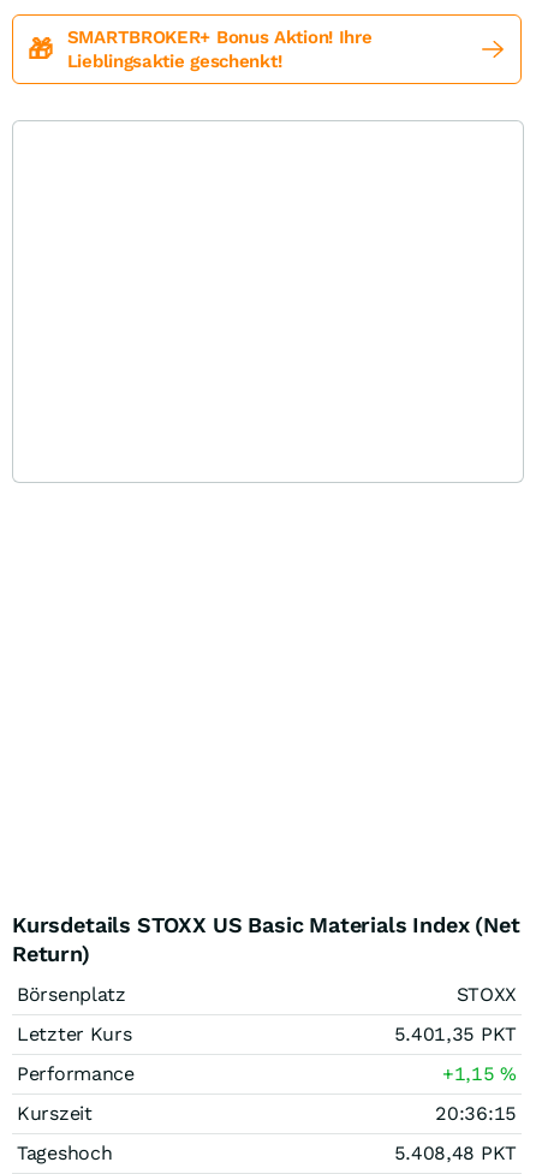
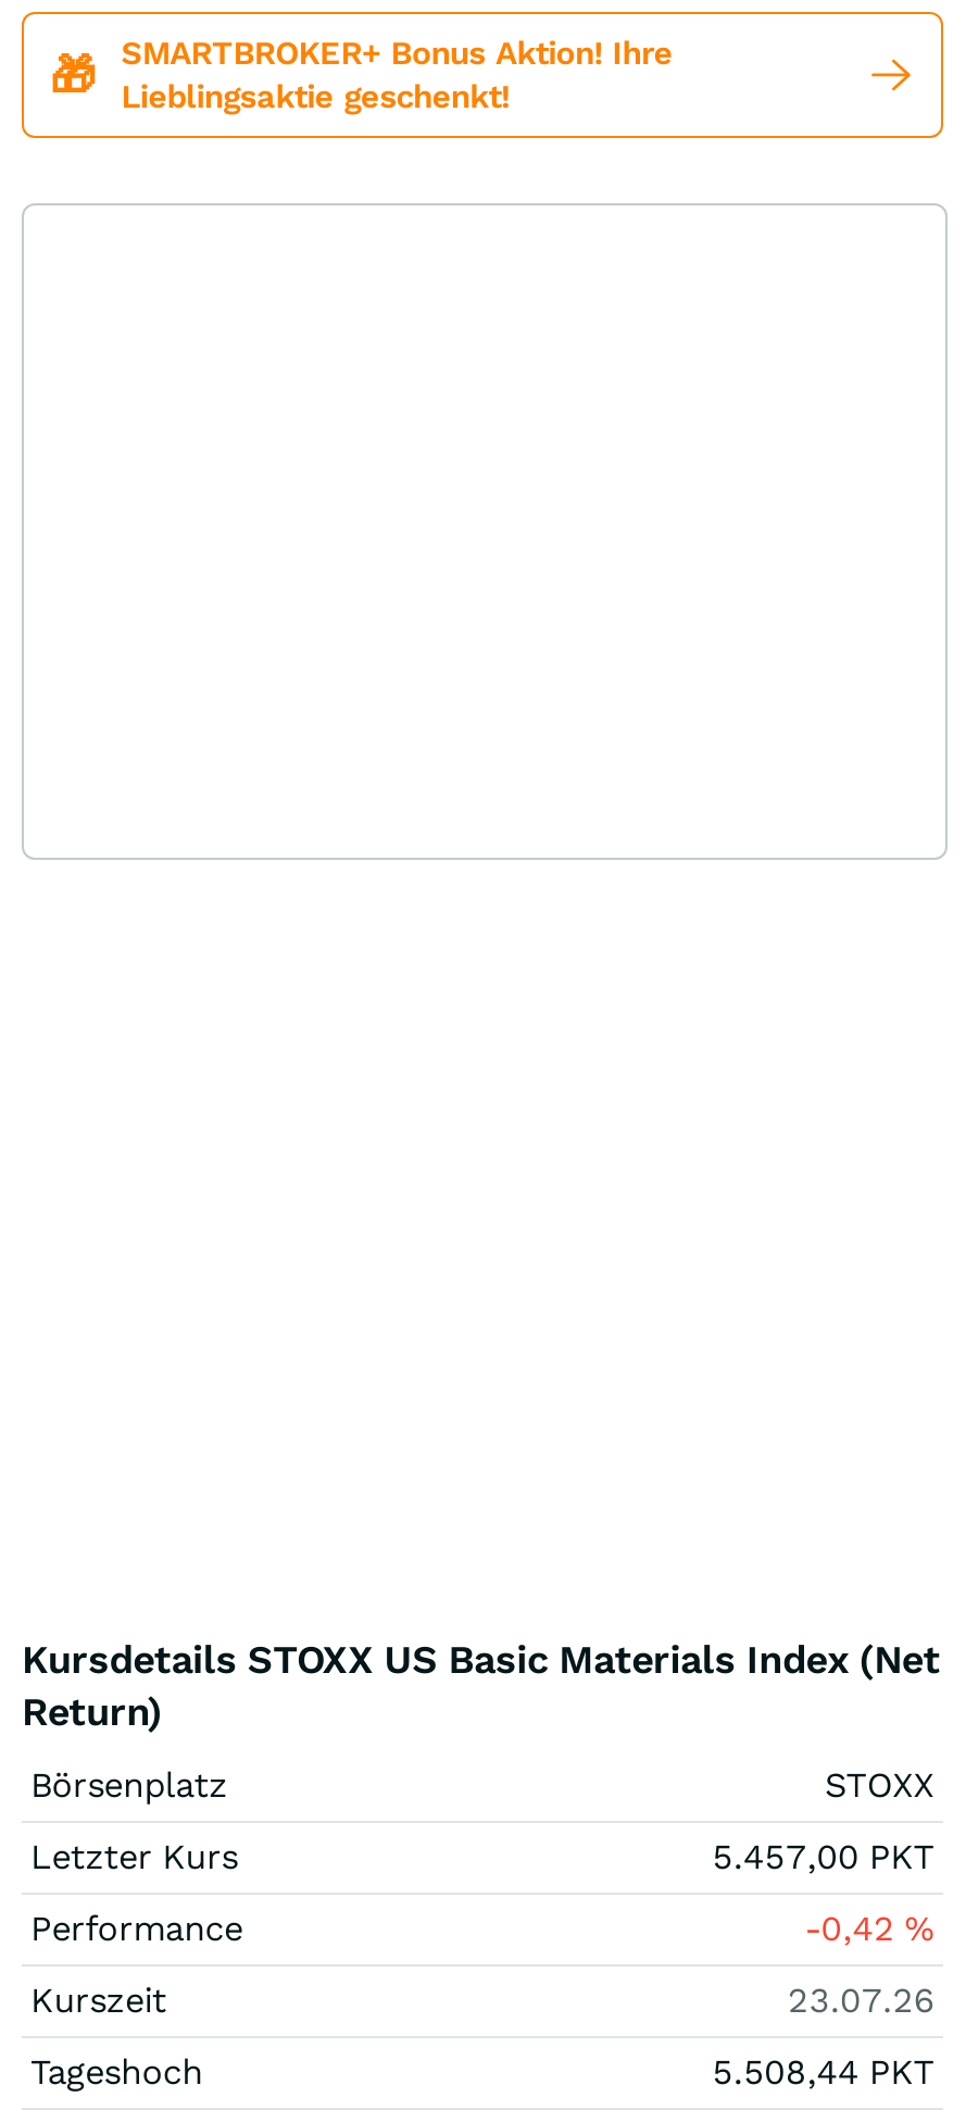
- 5.401,35 PKT
+ 5.457,00 PKT

- +1,15%
+ -0,42%

- 20:36:15
+ 23.07.26

- 5.408,48 PKT
+ 5.508,44 PKT
